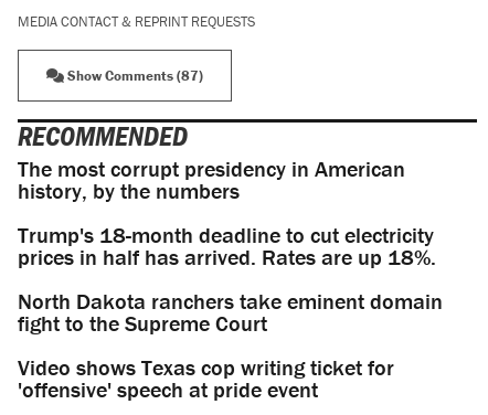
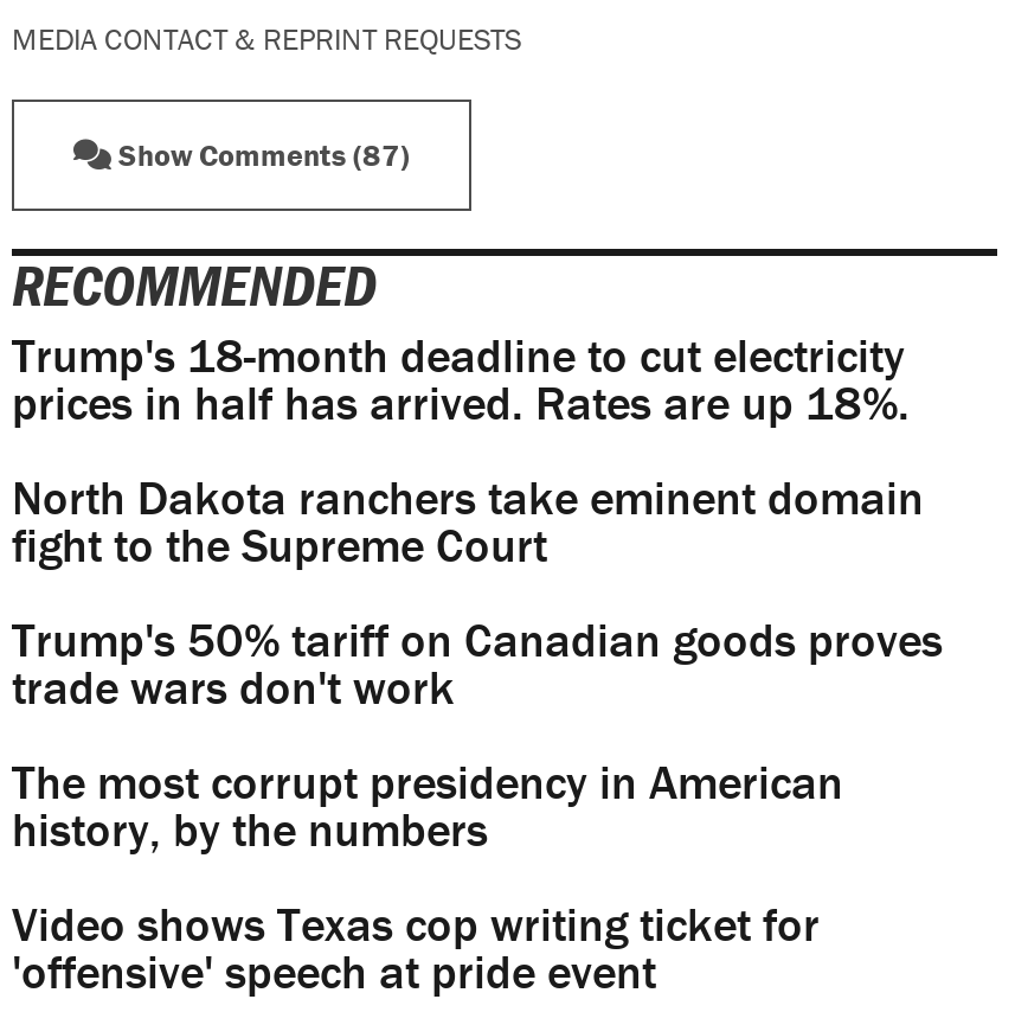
moved down: The most corrupt presidency in American | history, by the numbers

moved up: Trump's 18-month deadline to cut electricity | prices in half has arrived. Rates are up 18%. | North Dakota ranchers take eminent domain | fight to the Supreme Court

+ Trump's 50% tariff on Canadian goods proves
+ trade wars don't work
